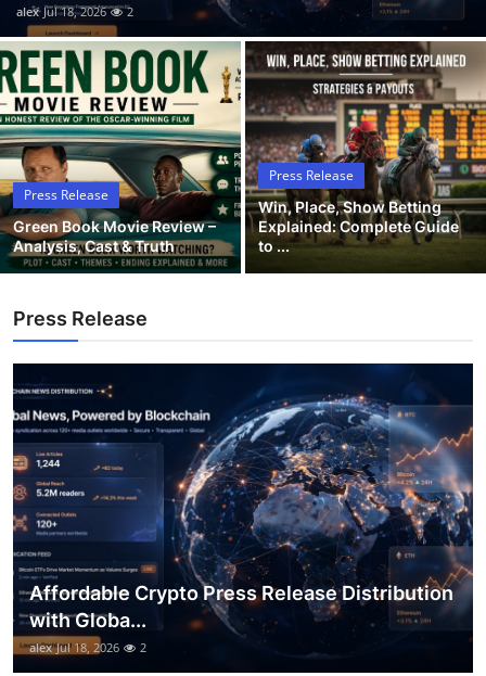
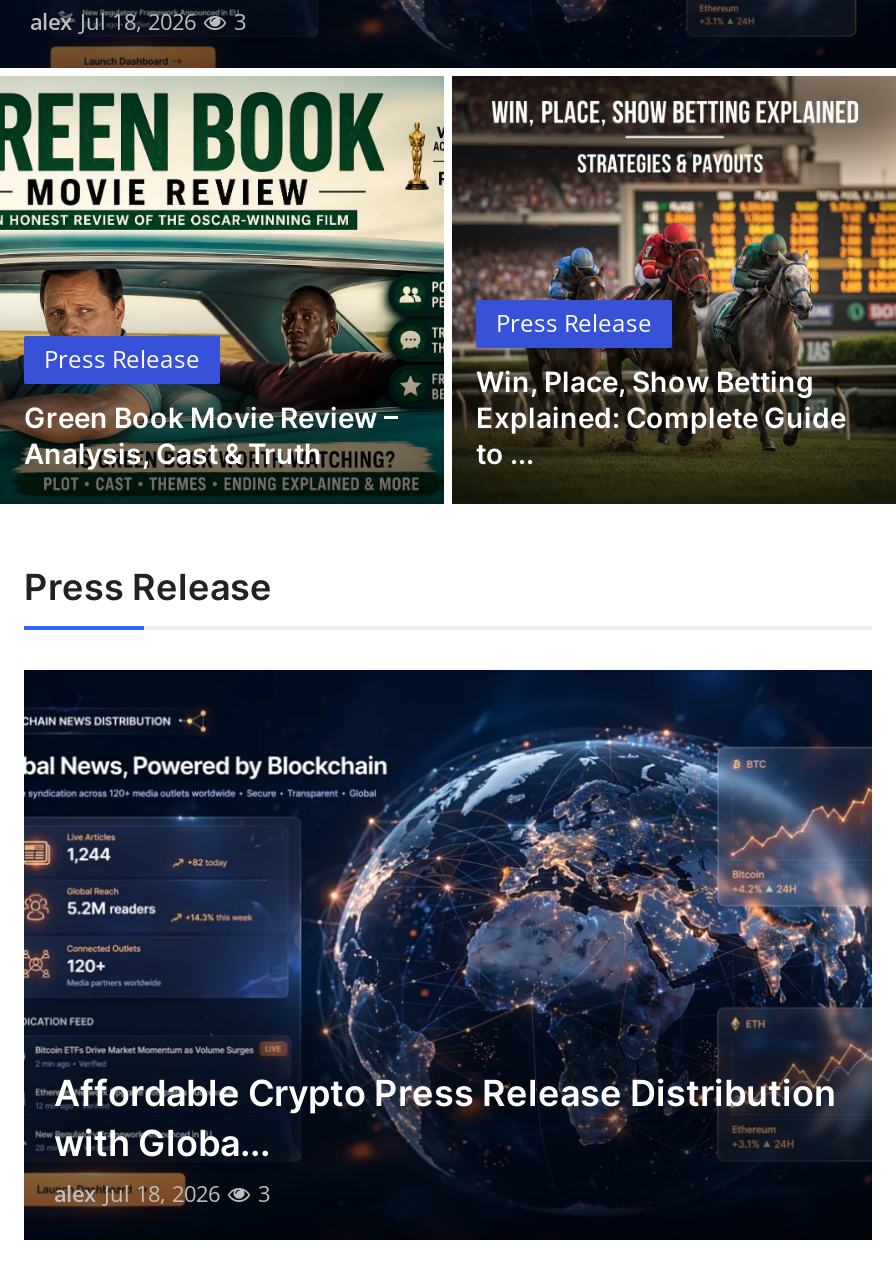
- 2
+ 3

- 2
+ 3
